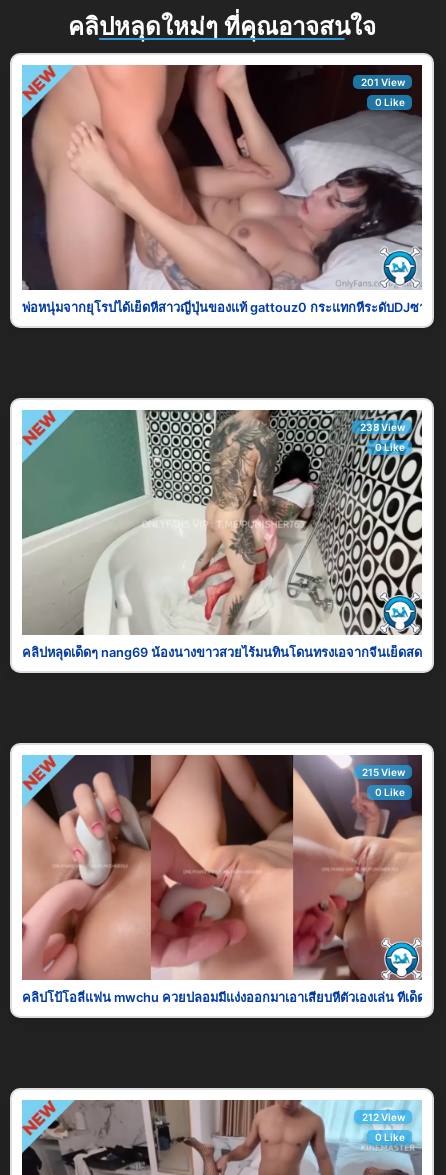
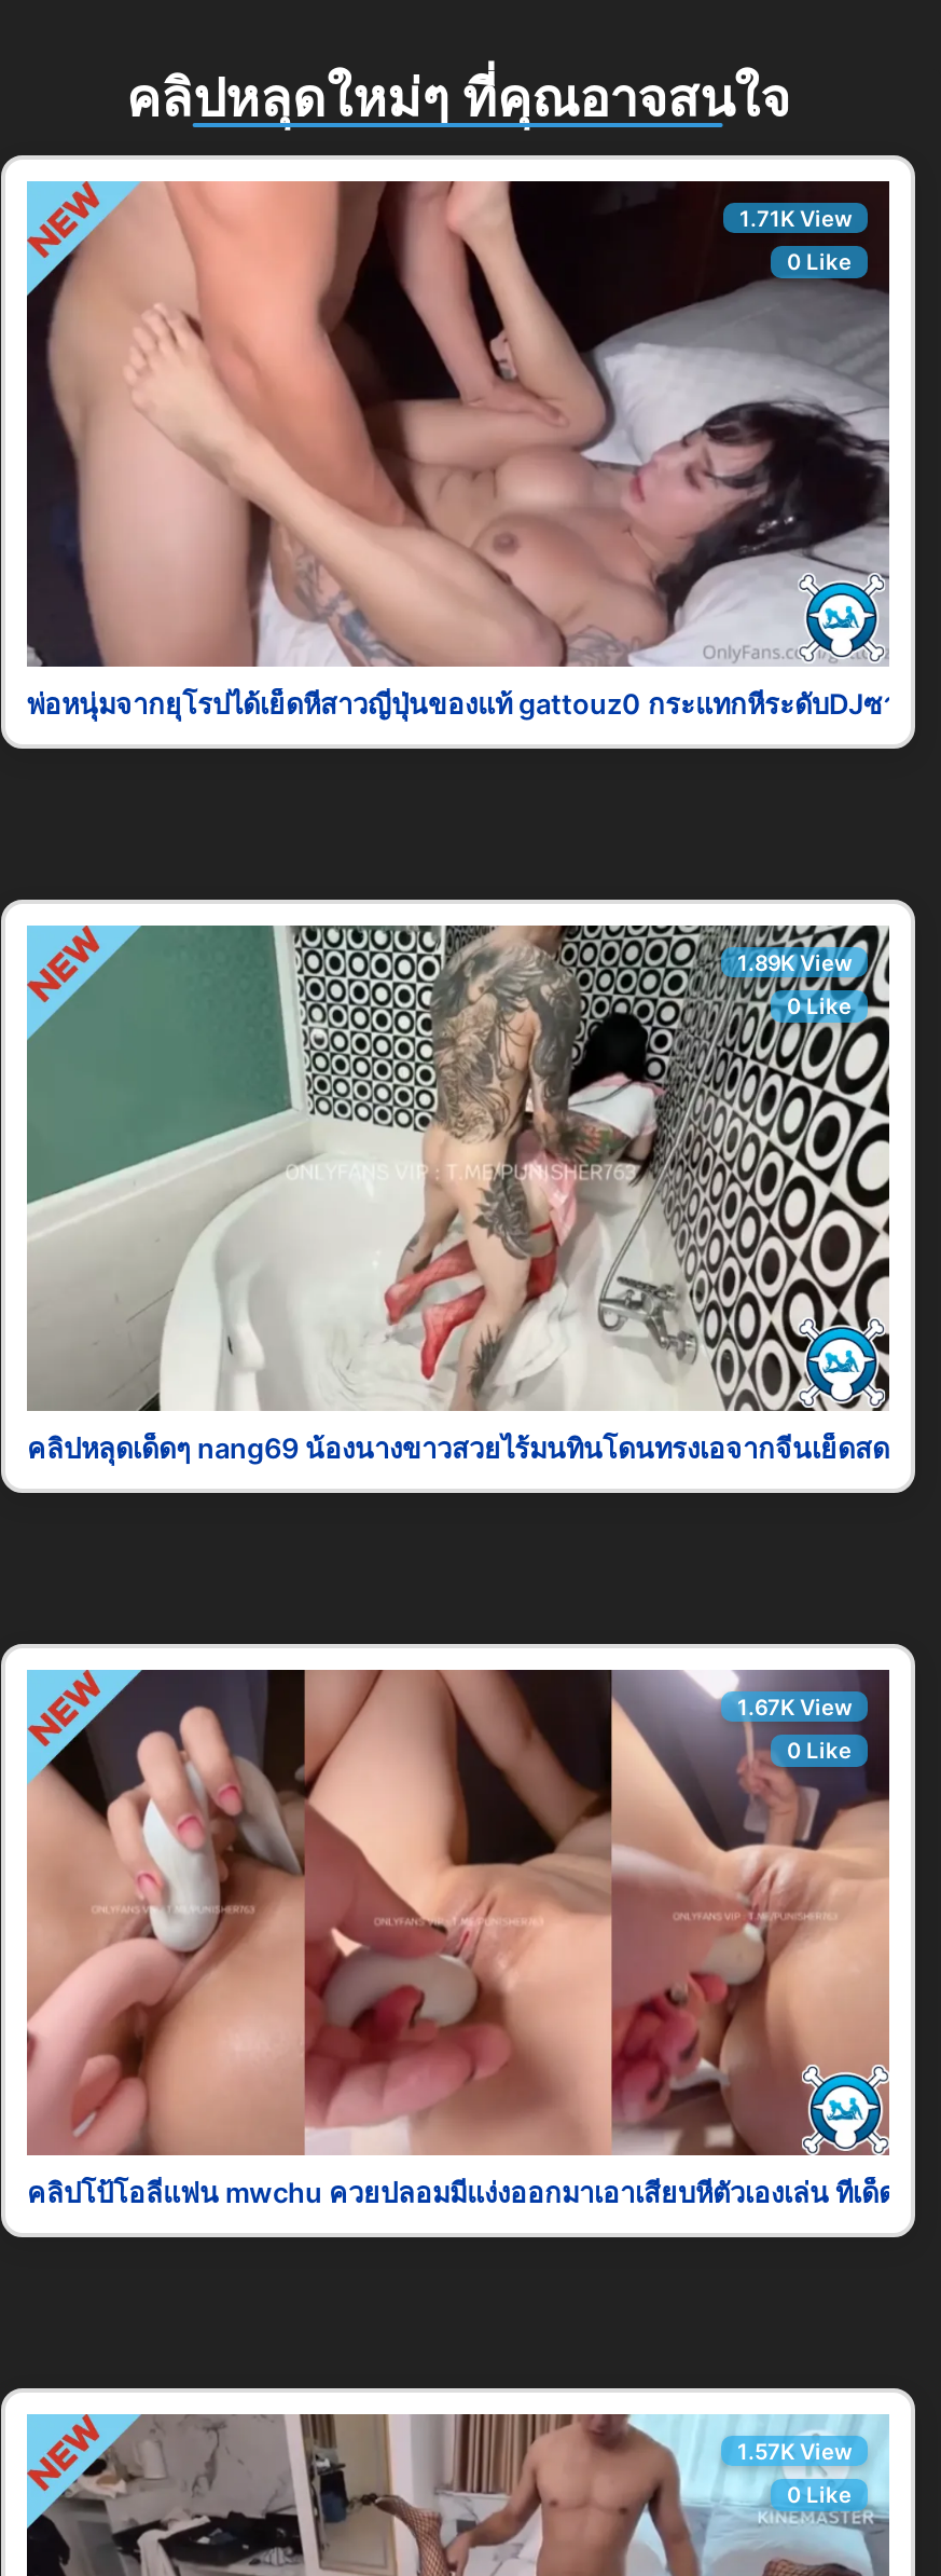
- 201 View
+ 1.71K View

- 238 View
+ 1.89K View

- 215 View
+ 1.67K View

- 212 View
+ 1.57K View
